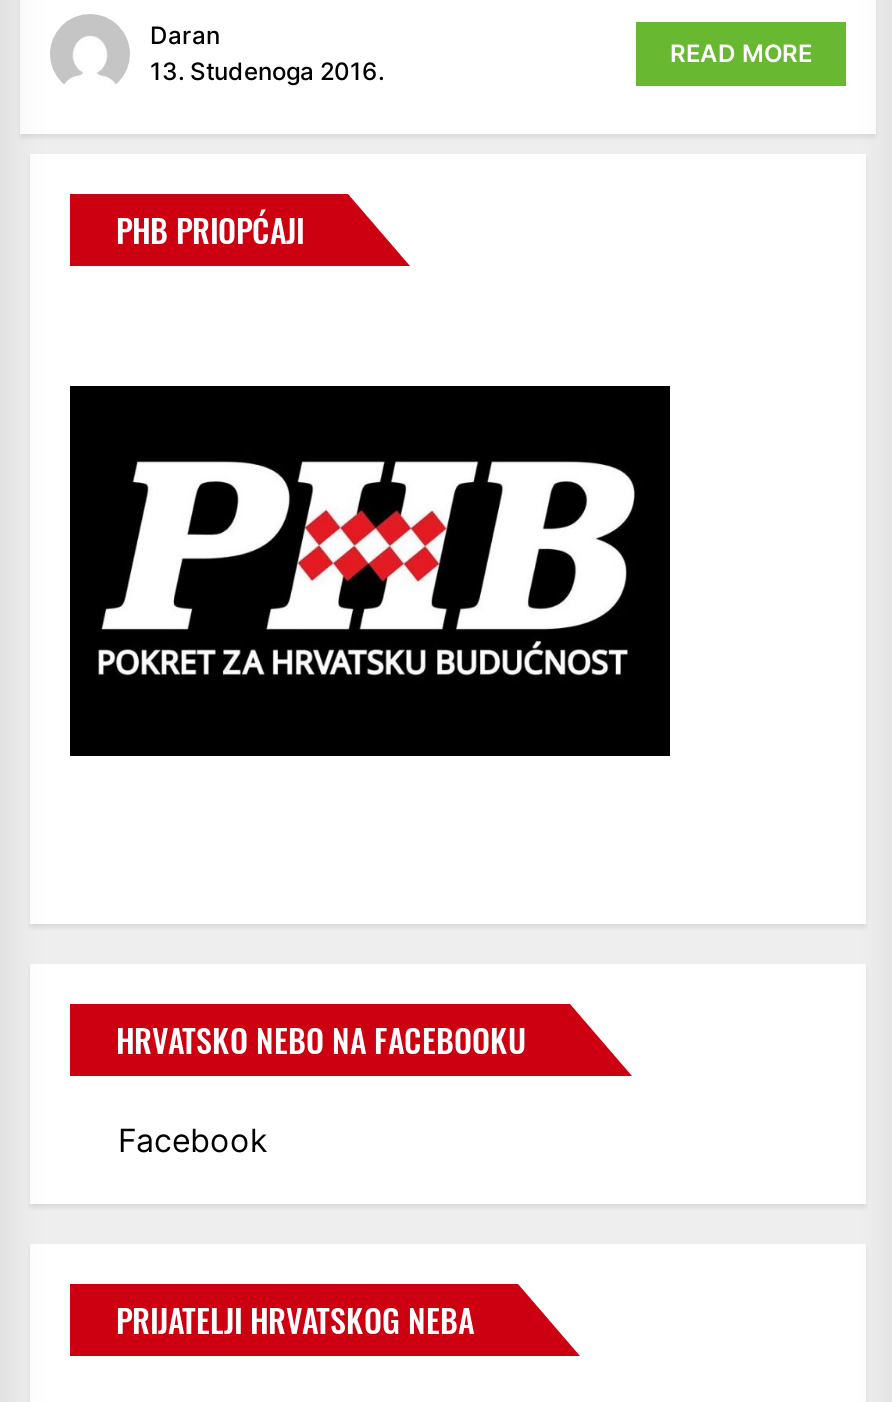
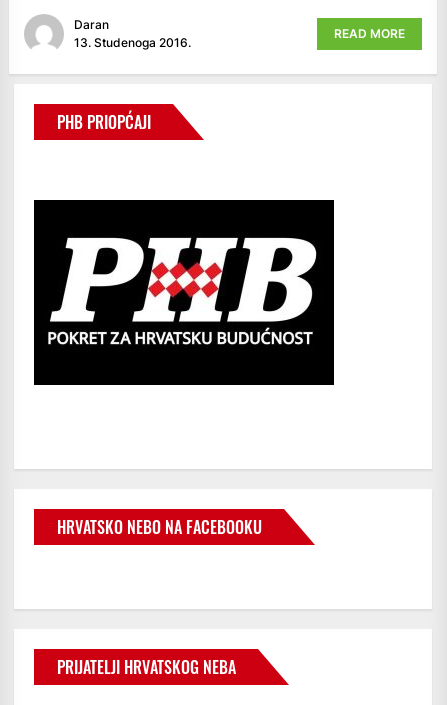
- Facebook
